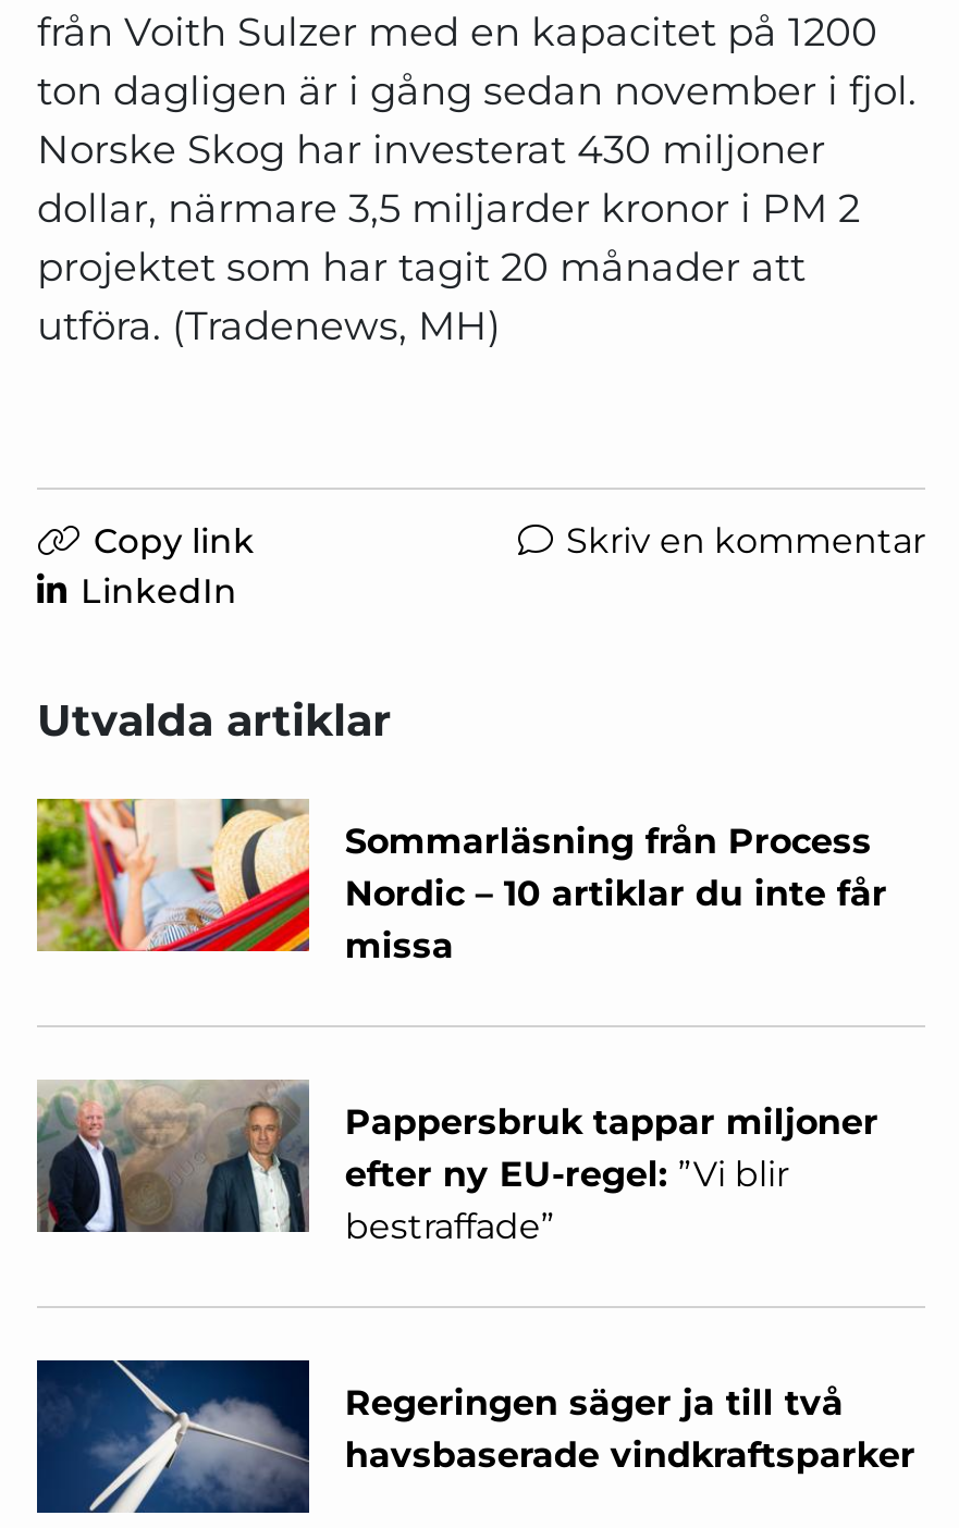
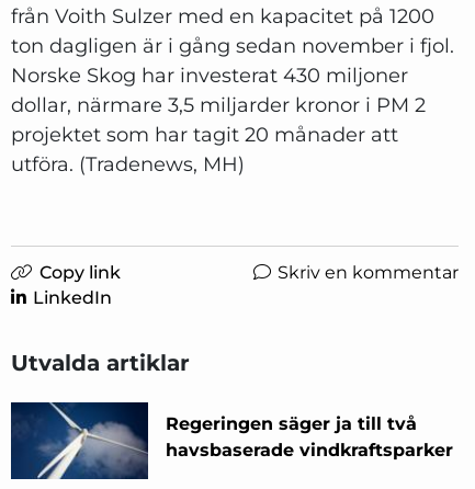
- [image]
- Sommarläsning från Process
- Nordic – 10 artiklar du inte får
- missa

- [image]
- Pappersbruk tappar miljoner
- efter ny EU-regel:”Vi blir
- bestraffade”
